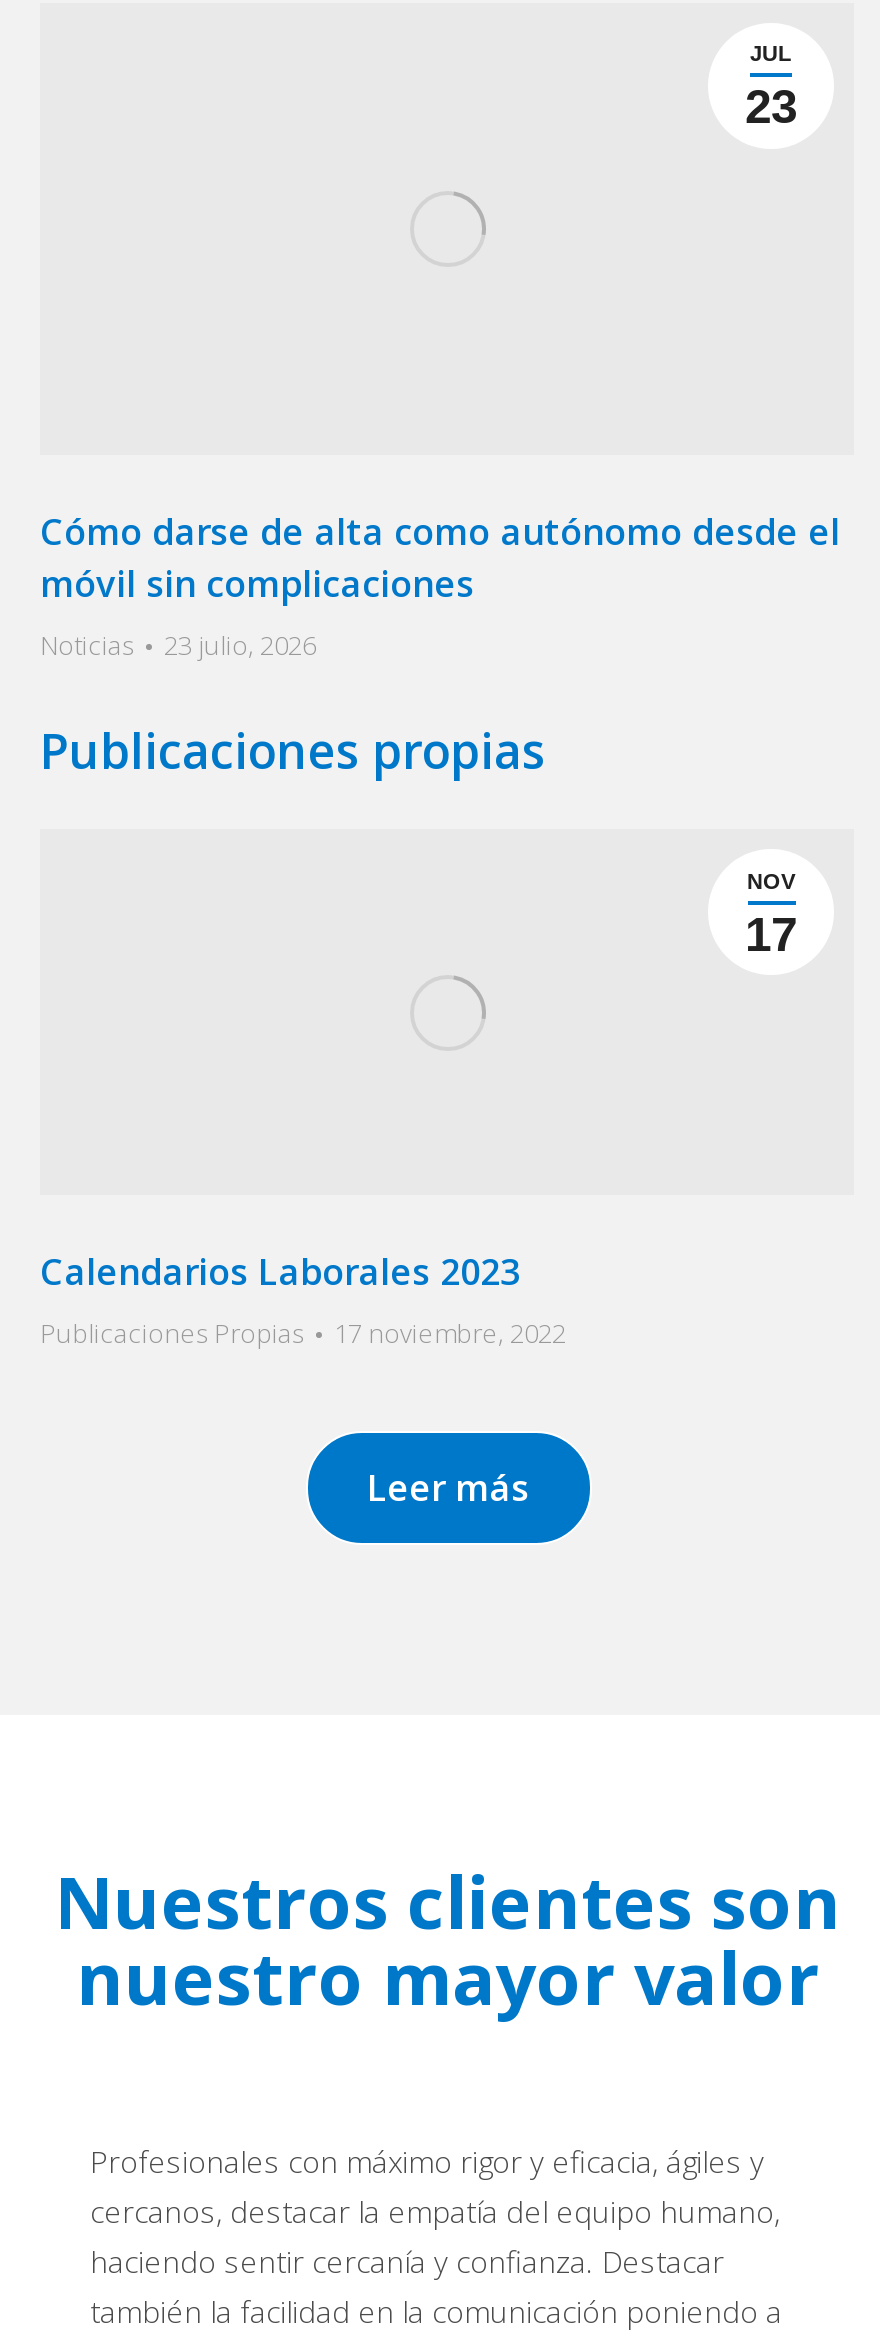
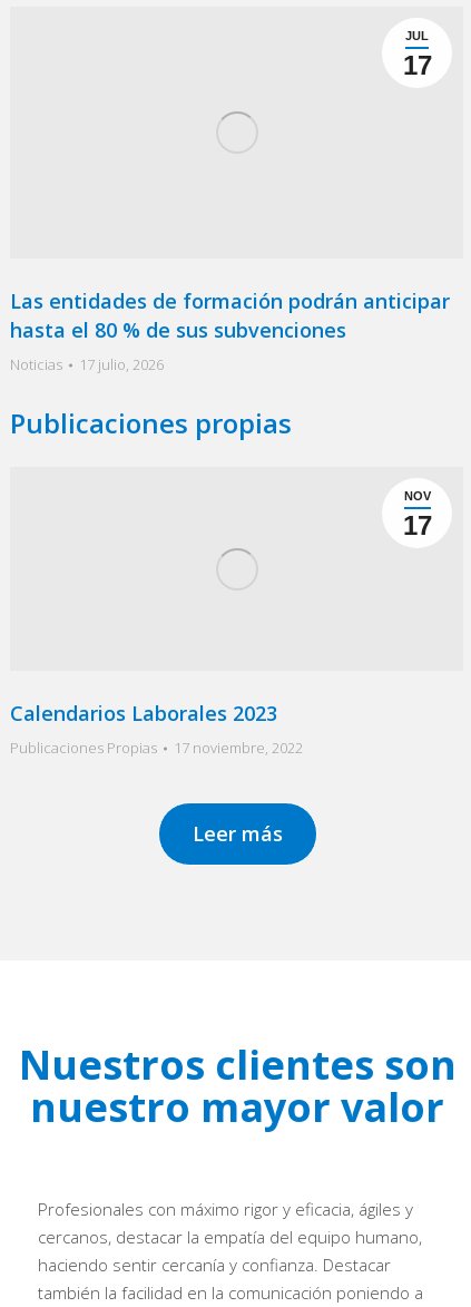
- 23
+ 17

- Cómo darse de alta como autónomo desde el
- móvil sin complicaciones
+ Las entidades de formación podrán anticipar
+ hasta el 80 % de sus subvenciones

- Noticias 23 julio, 2026
+ Noticias 17 julio, 2026
